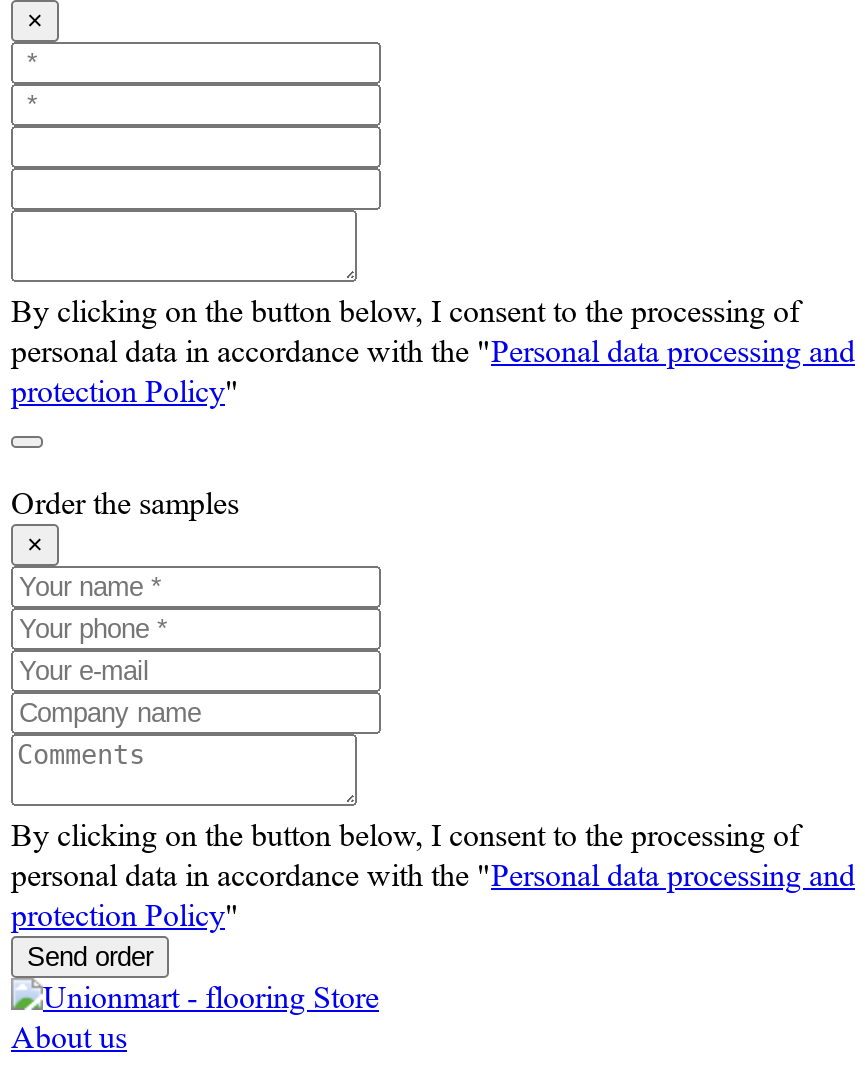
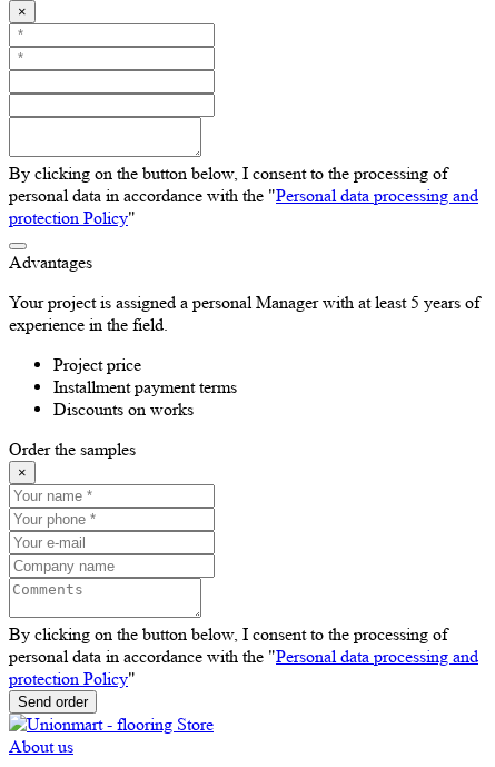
+ Advantages
+ Your project is assigned a personal Manager with at least 5 years of
+ experience in the field.
+ Project price
+ Installment payment terms
+ Discounts on works
